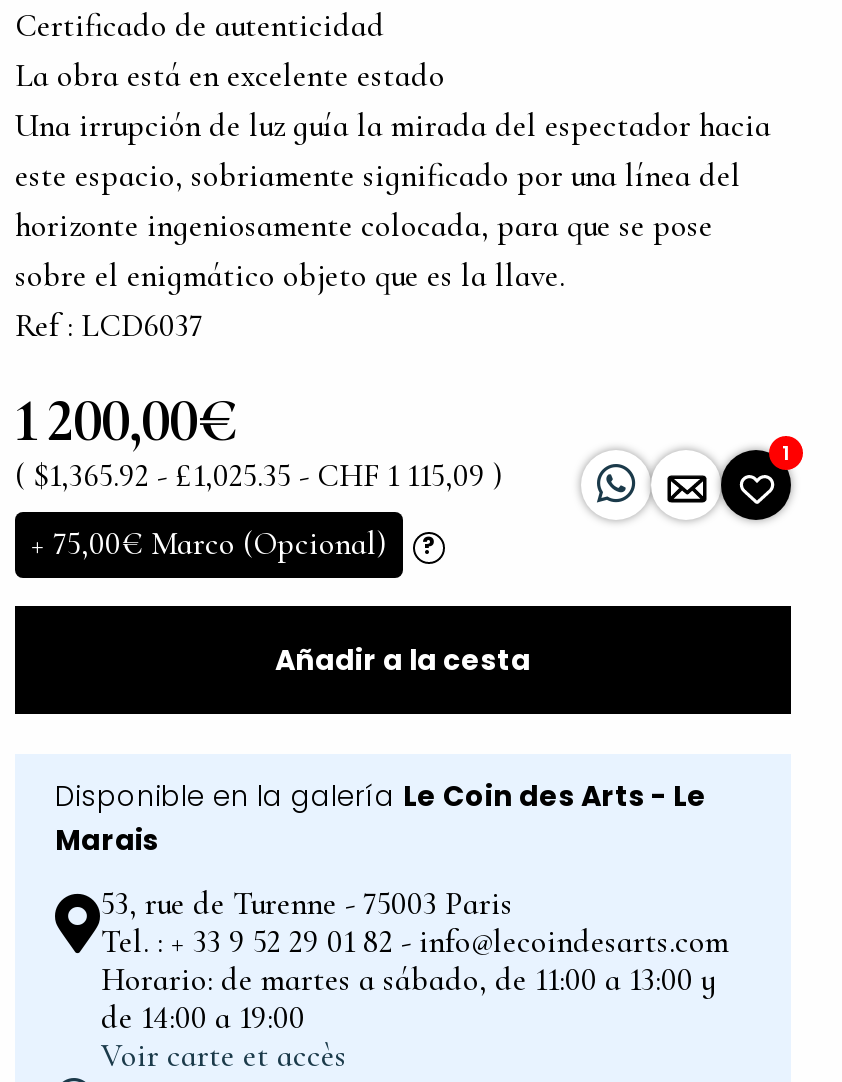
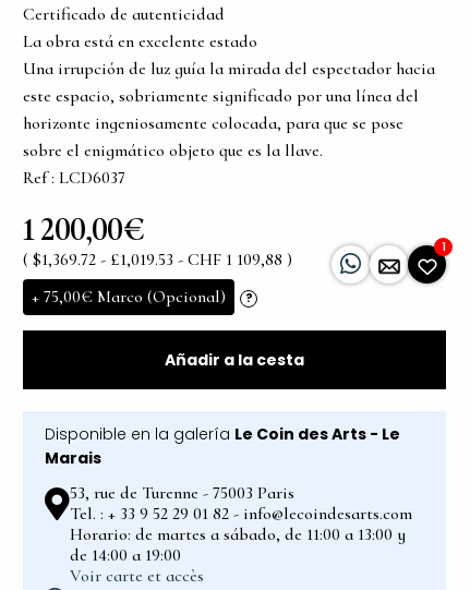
- ( $1,365.92 - £1,025.35 - CHF 1 115,09 )
+ ( $1,369.72 - £1,019.53 - CHF 1 109,88 )
